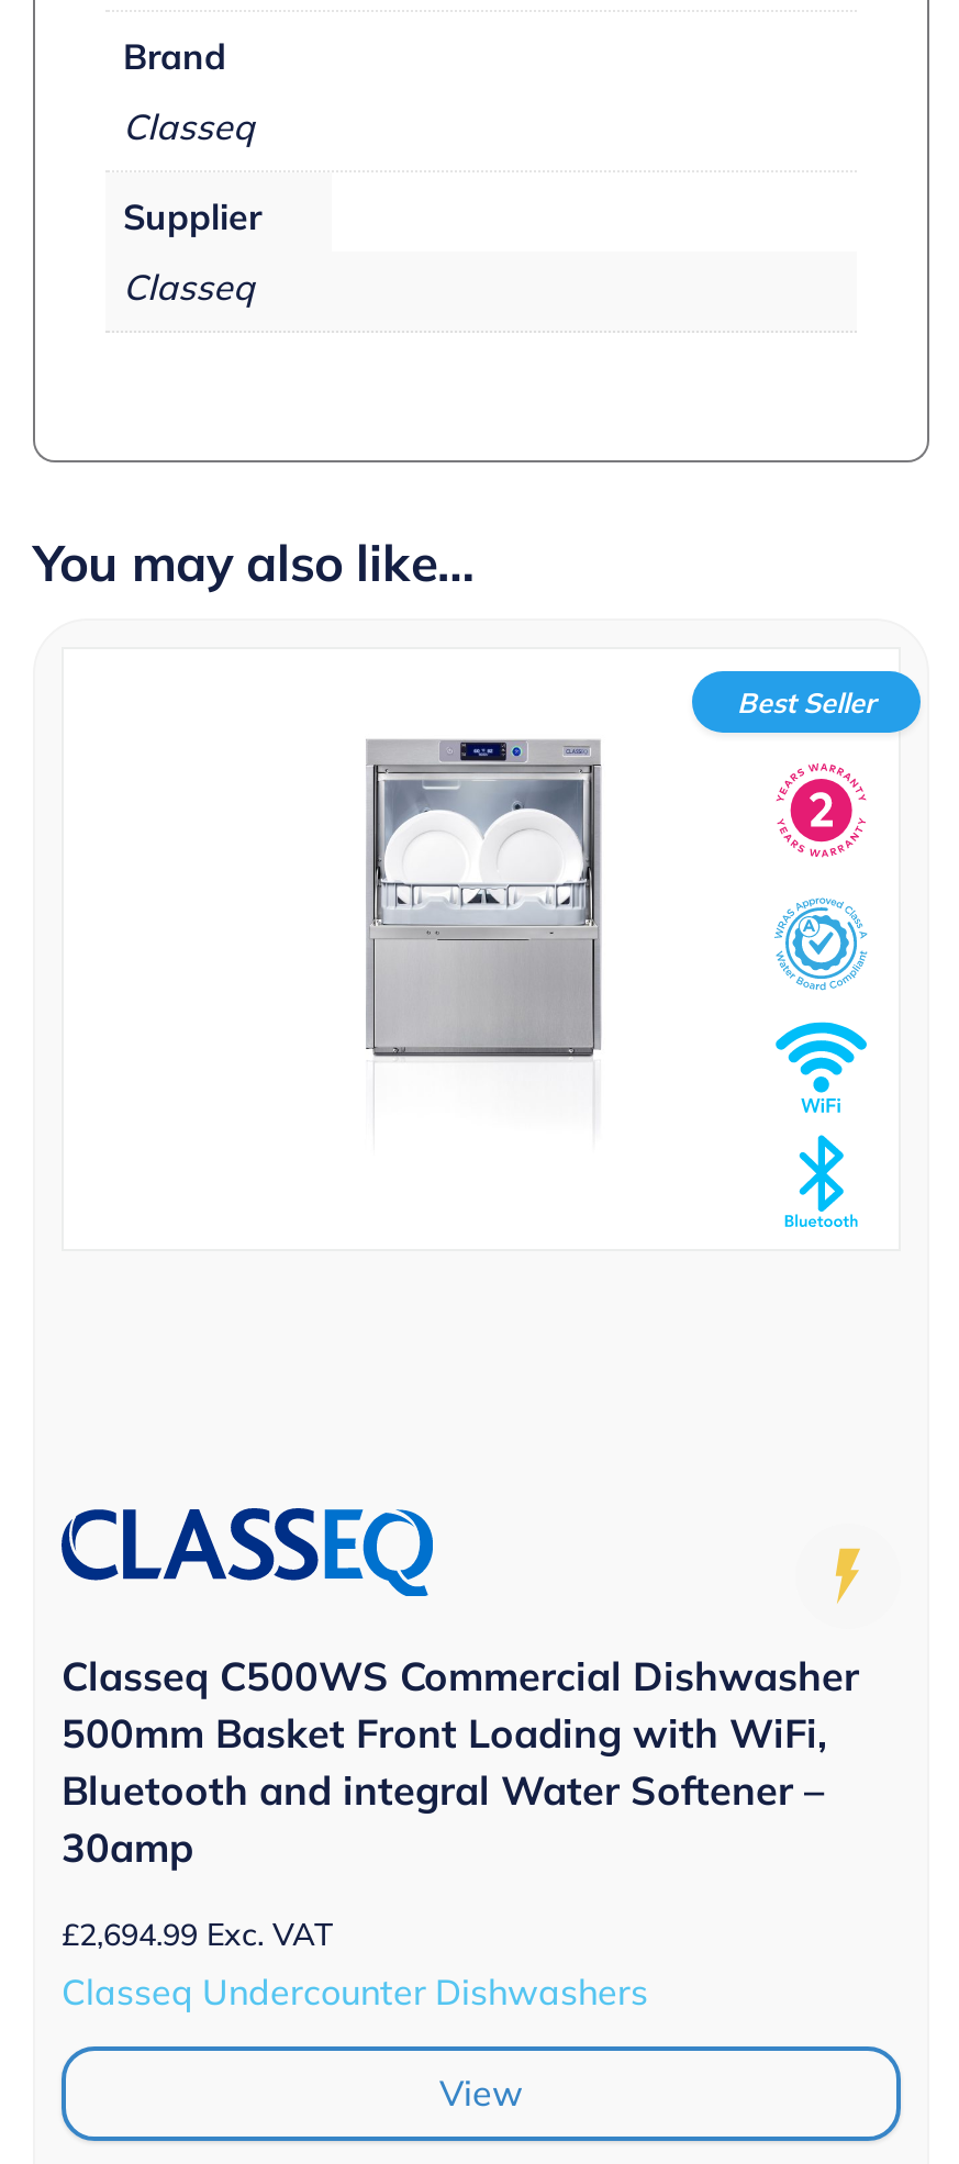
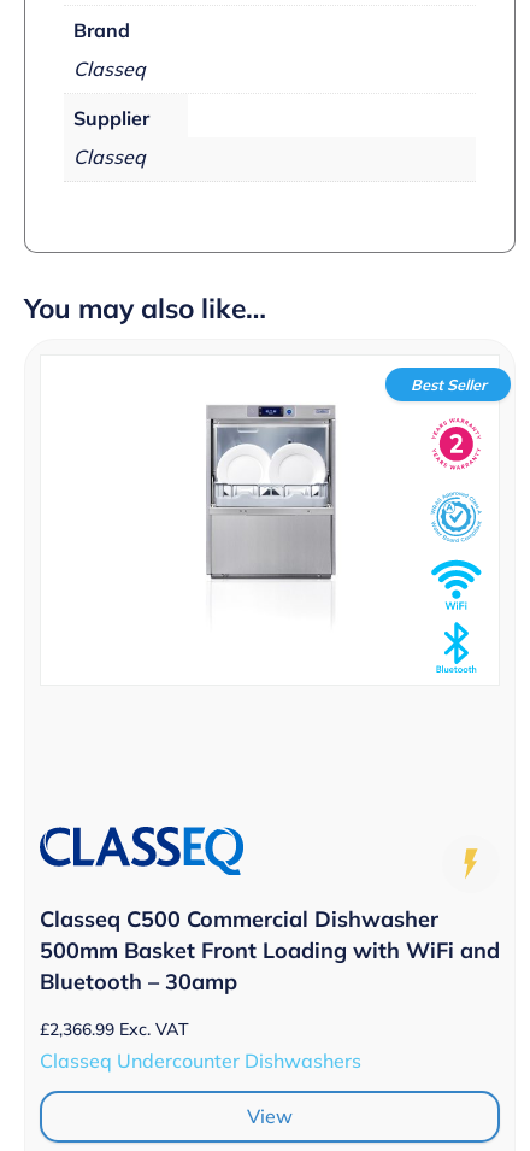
- Classeq C500WS Commercial Dishwasher
- 500mm Basket Front Loading with WiFi,
- Bluetooth and integral Water Softener –
- 30amp
+ Classeq C500 Commercial Dishwasher
+ 500mm Basket Front Loading with WiFi and
+ Bluetooth – 30amp

- £2,694.99 Exc. VAT
+ £2,366.99 Exc. VAT
